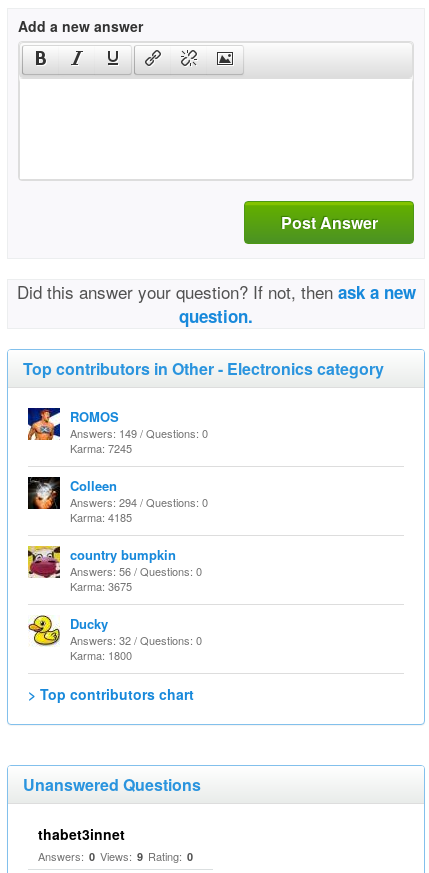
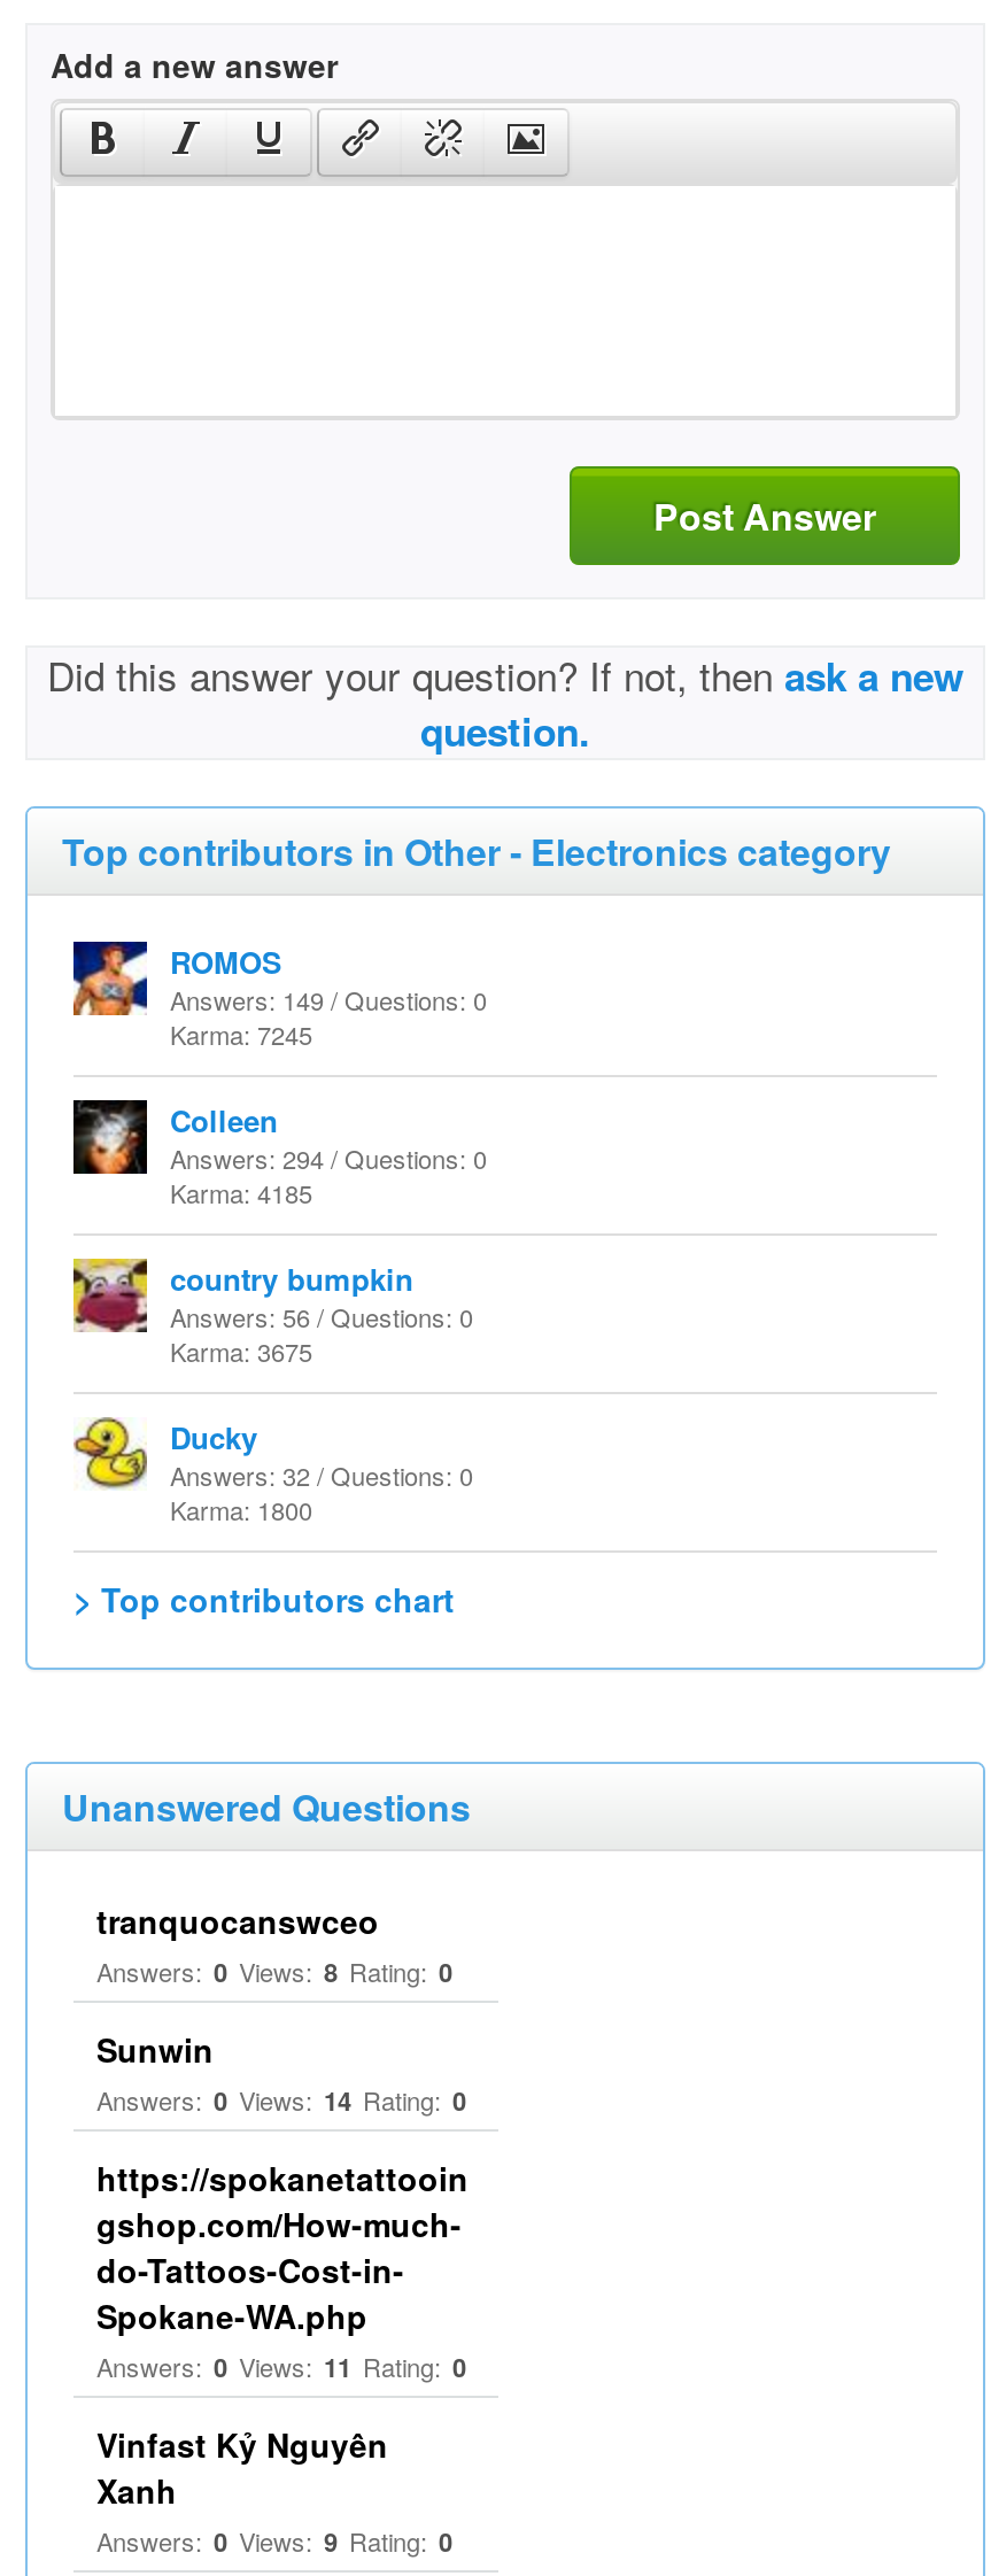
- thabet3innet
+ tranquocanswceo
+ Answers: 0 Views: 8 Rating: 0
+ Sunwin
+ Answers: 0 Views: 14 Rating: 0
+ https://spokanetattooin
+ gshop.com/How-much-
+ do-Tattoos-Cost-in-
+ Spokane-WA.php
+ Answers: 0 Views: 11 Rating: 0
+ Vinfast Kỷ Nguyên
+ Xanh
